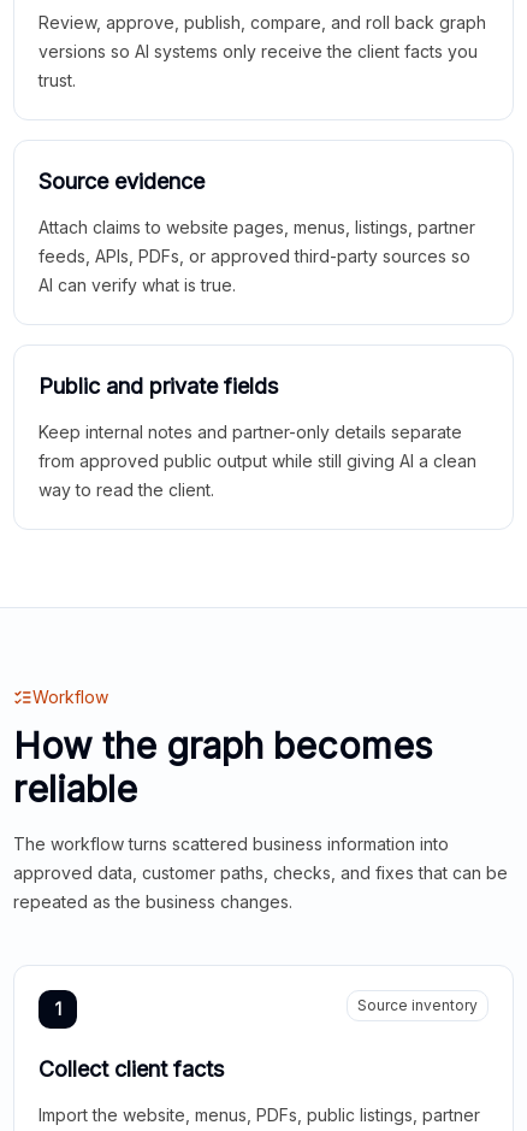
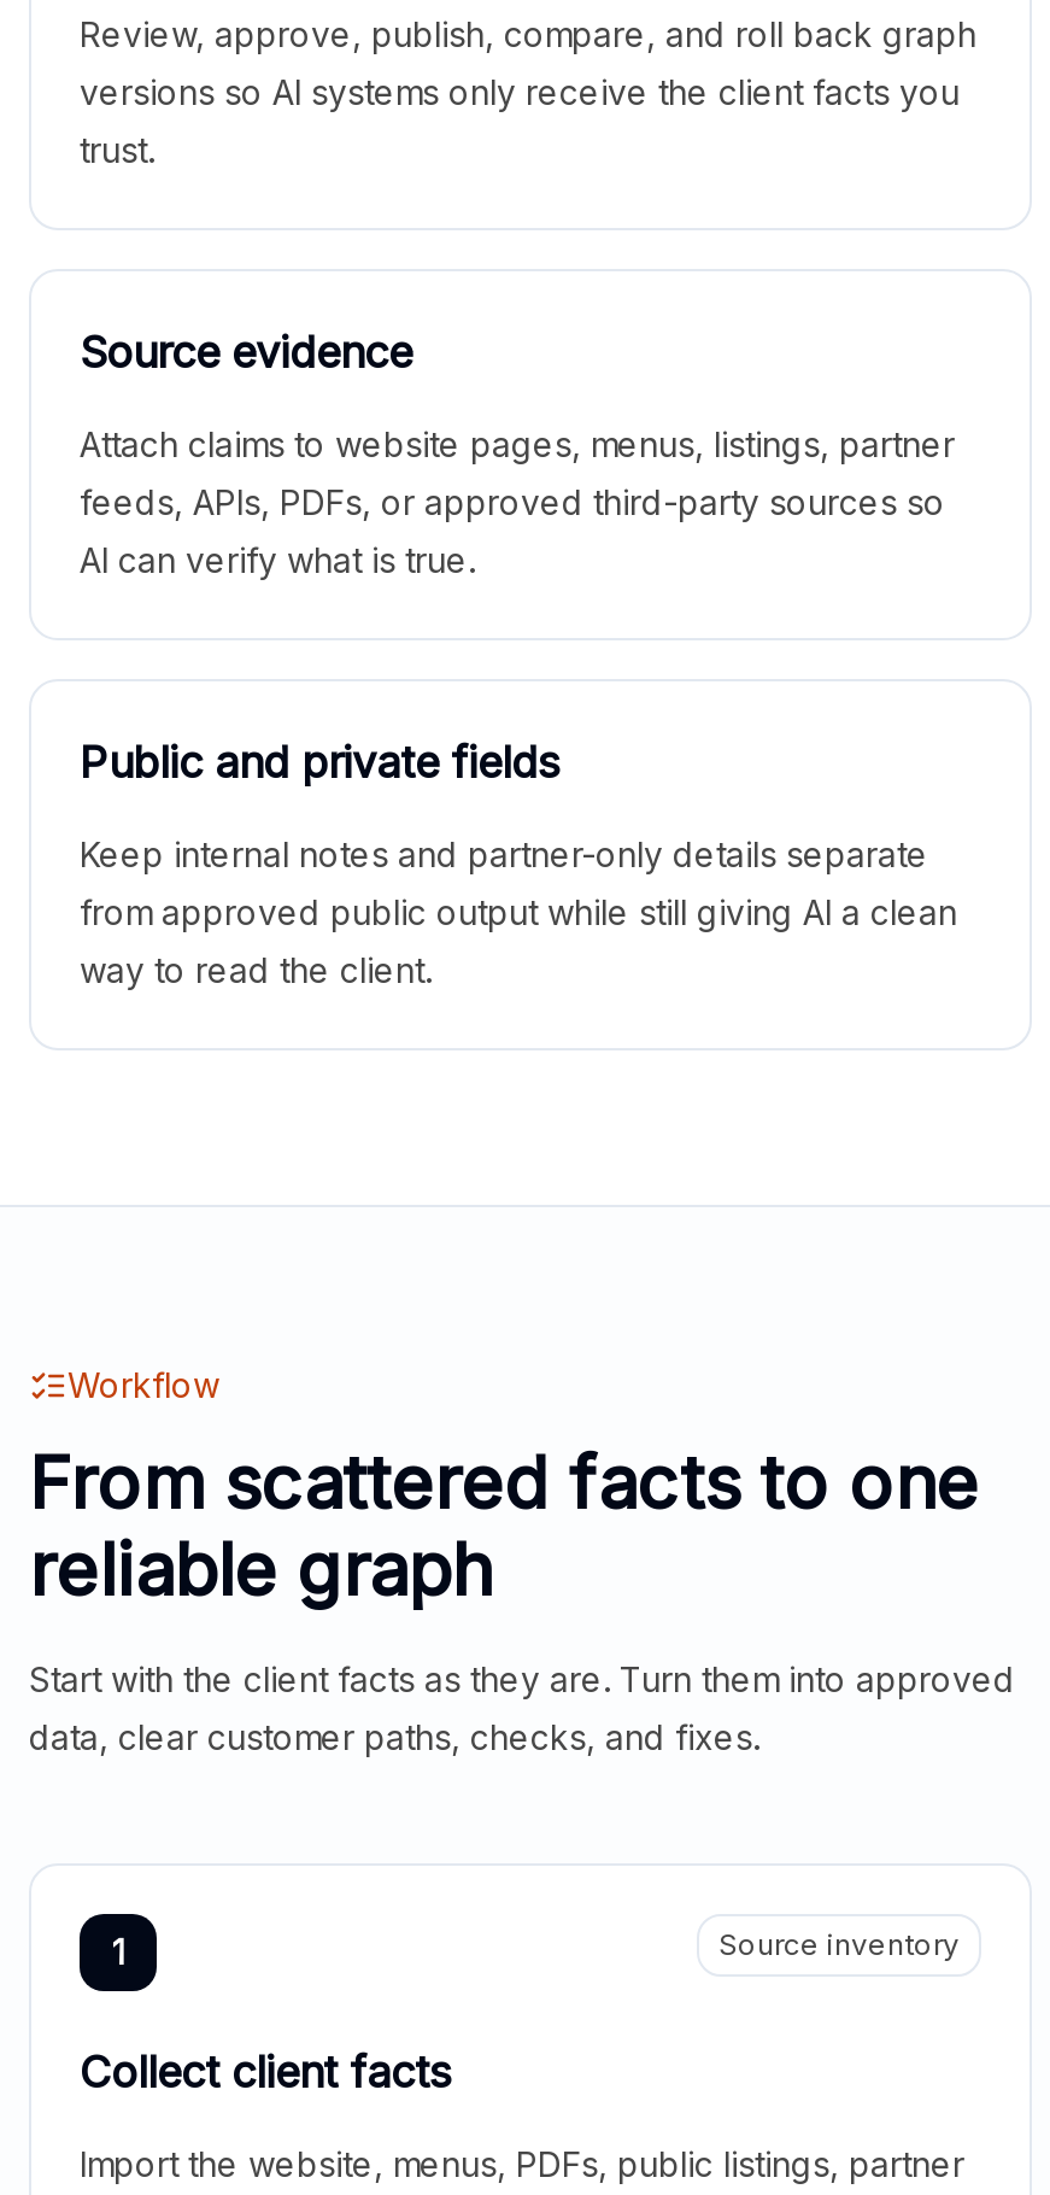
- How the graph becomes
- reliable
+ From scattered facts to one
+ reliable graph

- The workflow turns scattered business information into
- approved data, customer paths, checks, and fixes that can be
- repeated as the business changes.
+ Start with the client facts as they are. Turn them into approved
+ data, clear customer paths, checks, and fixes.
